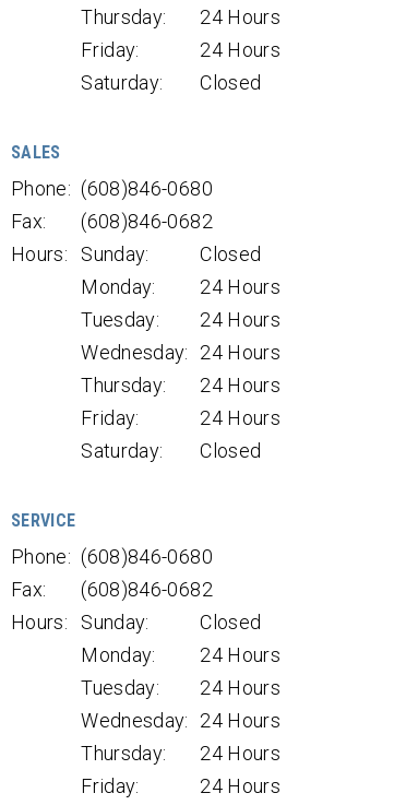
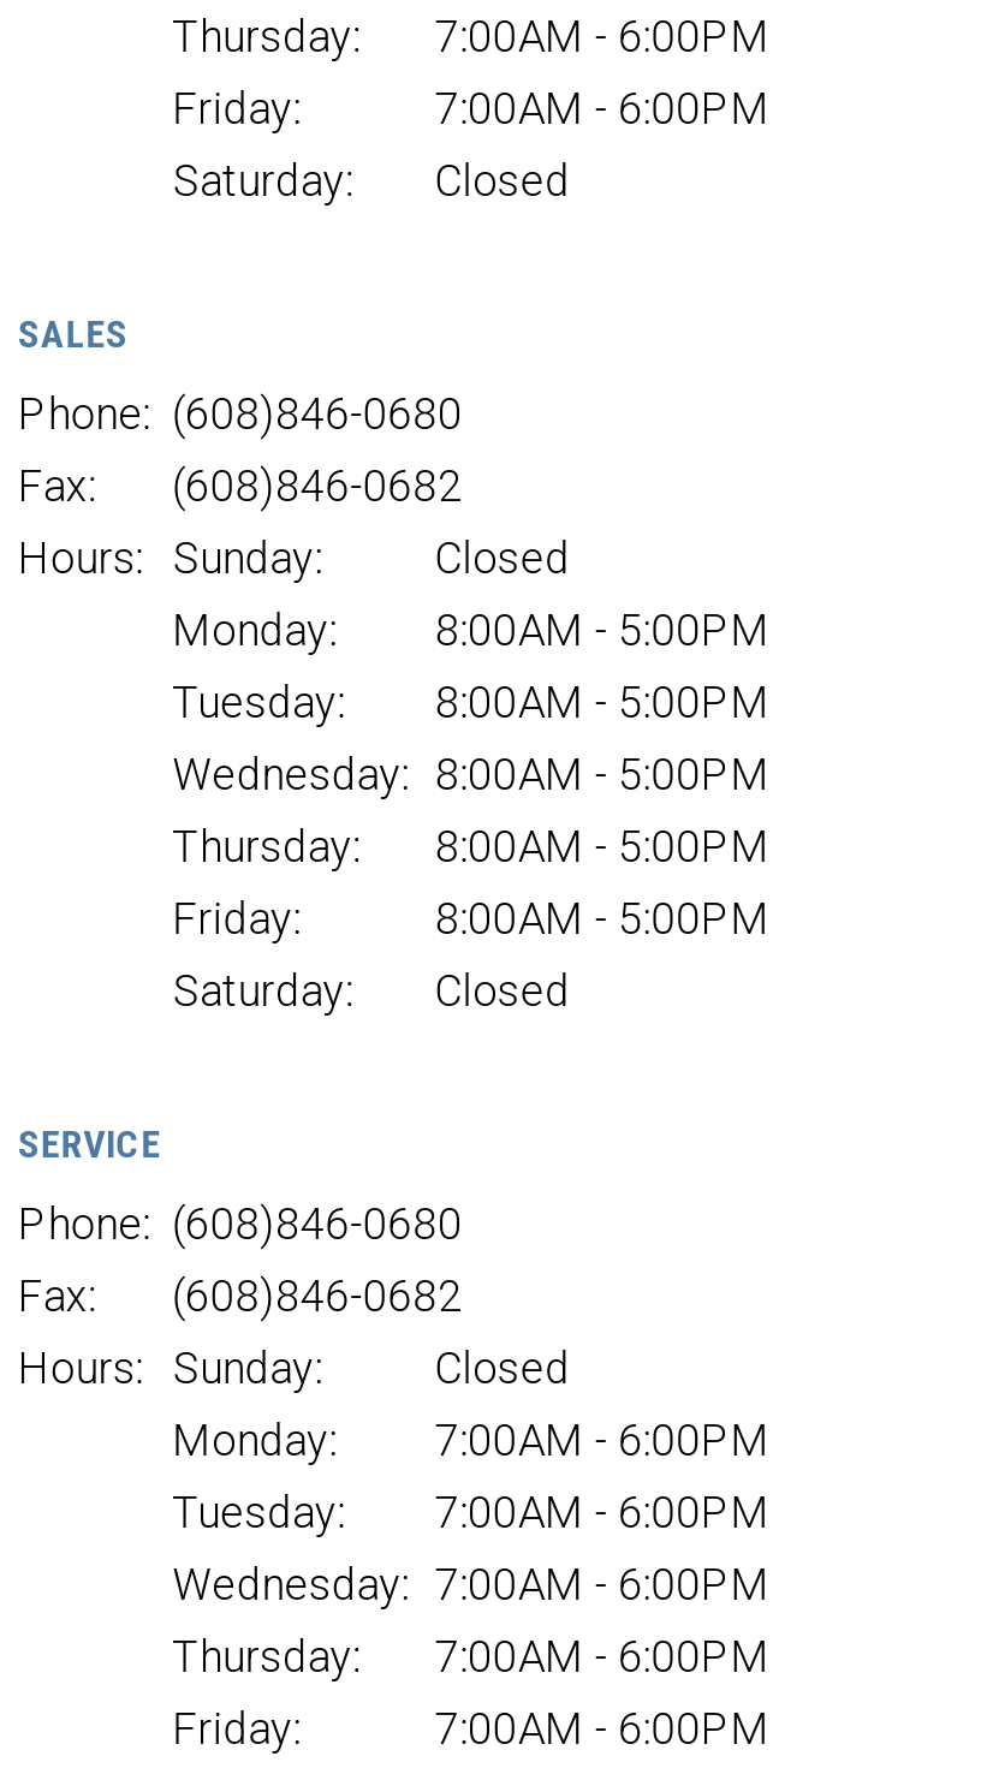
- Thursday: 24 Hours
+ Thursday: 7:00AM - 6:00PM

- 24 Hours
+ 7:00AM - 6:00PM

- Monday: 24 Hours
+ Monday: 8:00AM - 5:00PM

- 24 Hours
- Wednesday: 24 Hours
+ 8:00AM - 5:00PM
+ Wednesday: 8:00AM - 5:00PM

- Thursday: 24 Hours
+ Thursday: 8:00AM - 5:00PM

- 24 Hours
+ 8:00AM - 5:00PM

- Monday: 24 Hours
+ Monday: 7:00AM - 6:00PM

- 24 Hours
- Wednesday: 24 Hours
+ 7:00AM - 6:00PM
+ Wednesday: 7:00AM - 6:00PM

- Thursday: 24 Hours
+ Thursday: 7:00AM - 6:00PM

- 24 Hours
+ 7:00AM - 6:00PM
